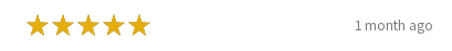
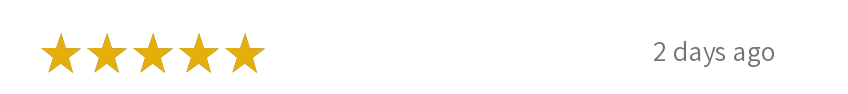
- 1 month ago
+ 2 days ago
